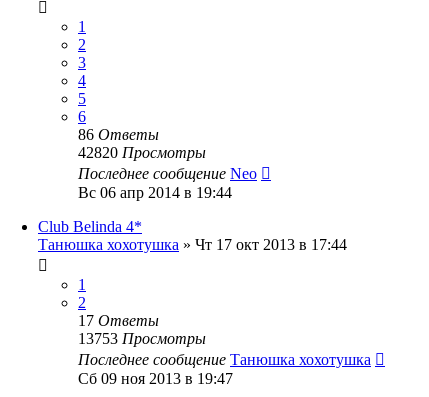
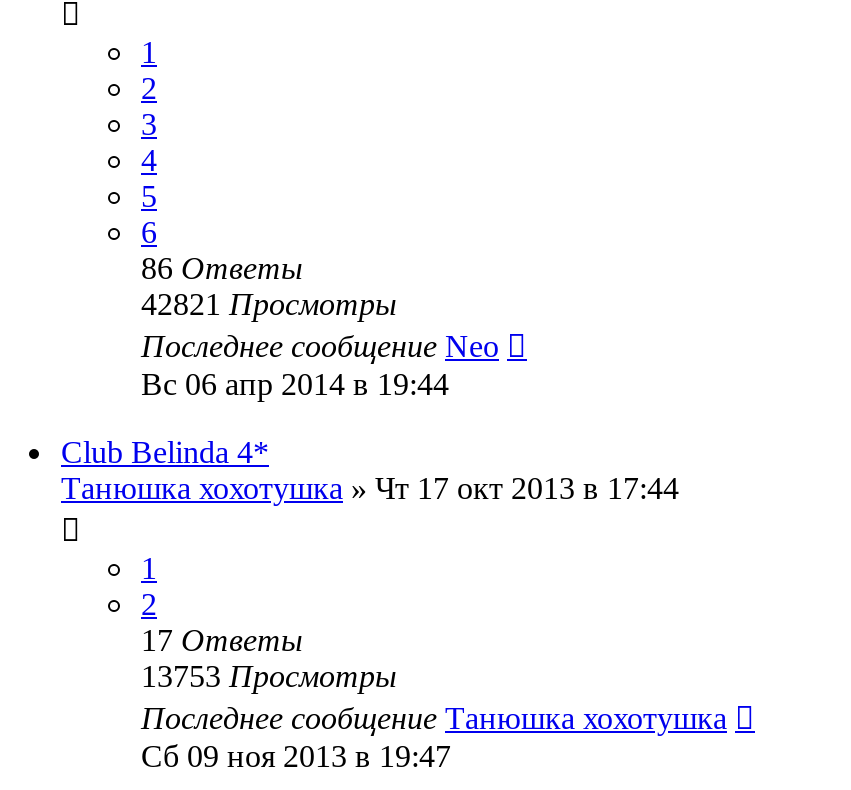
- 42820 Просмотры
+ 42821 Просмотры
